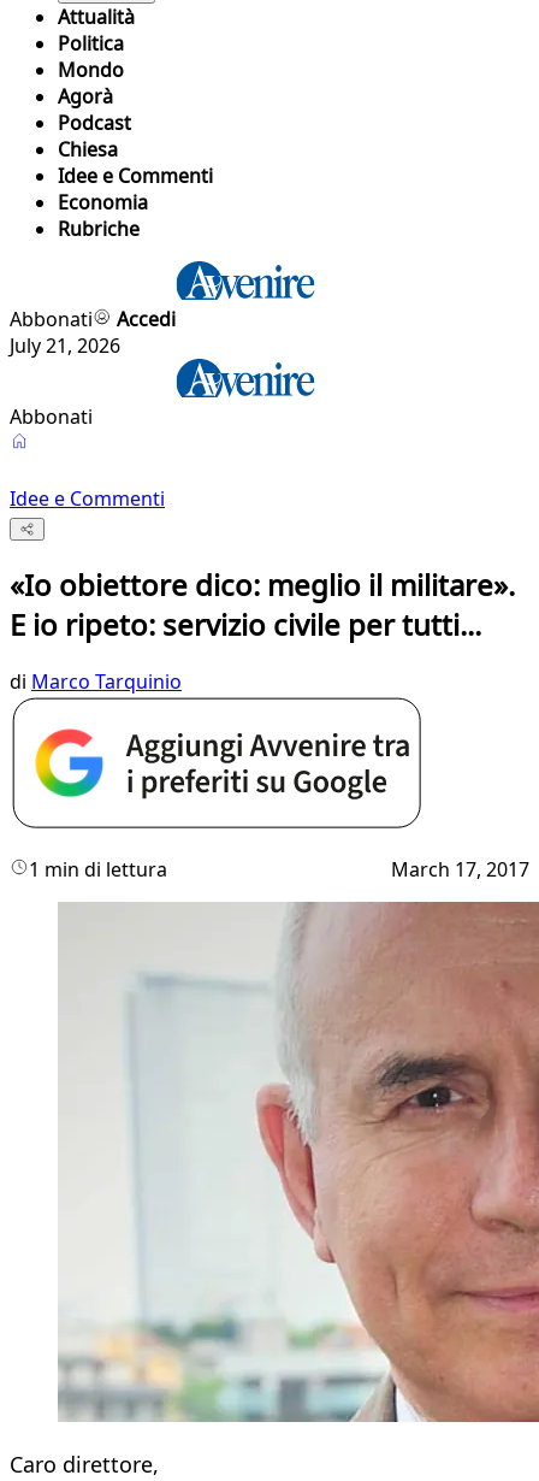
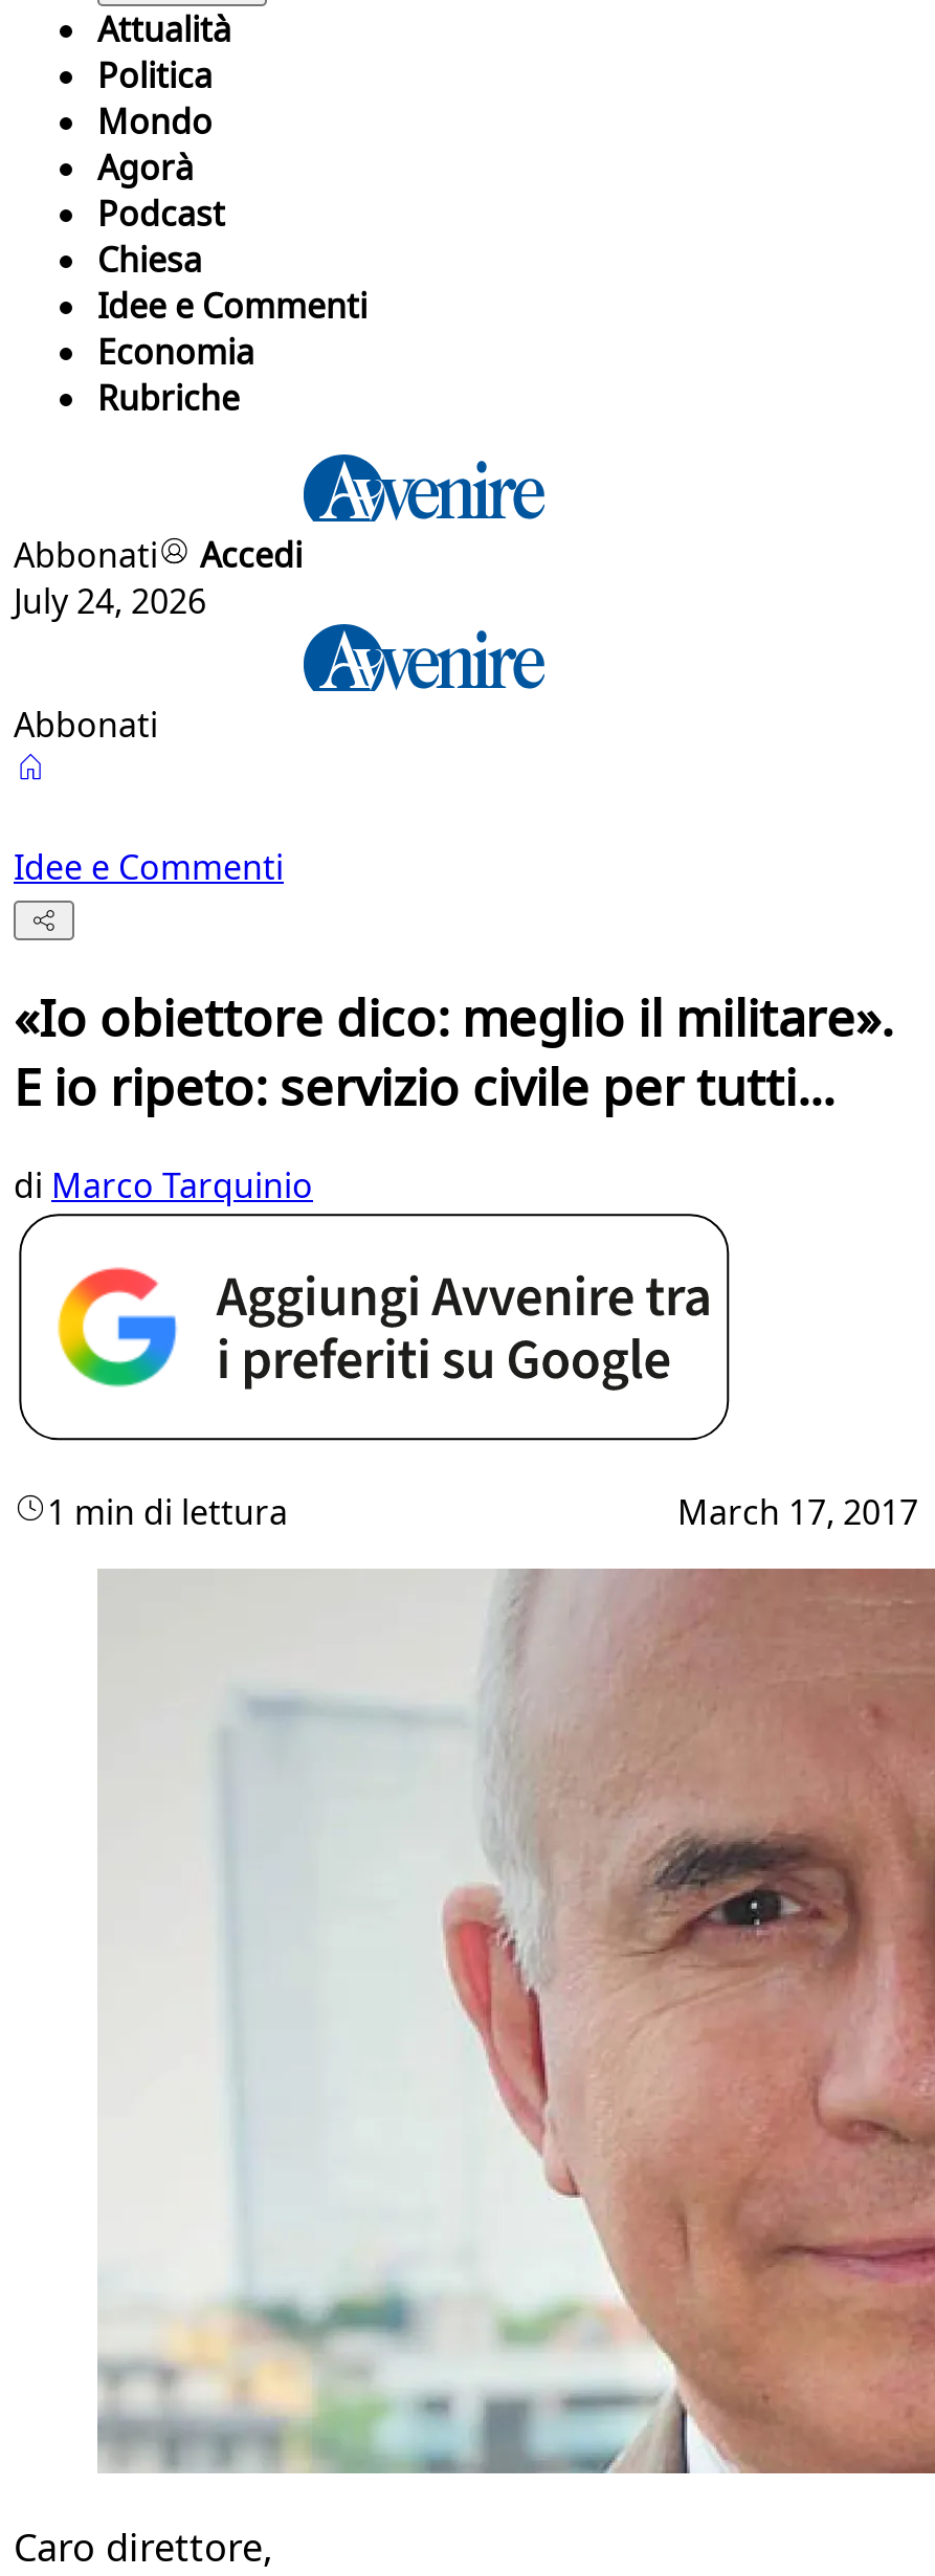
- July 21, 2026
+ July 24, 2026
